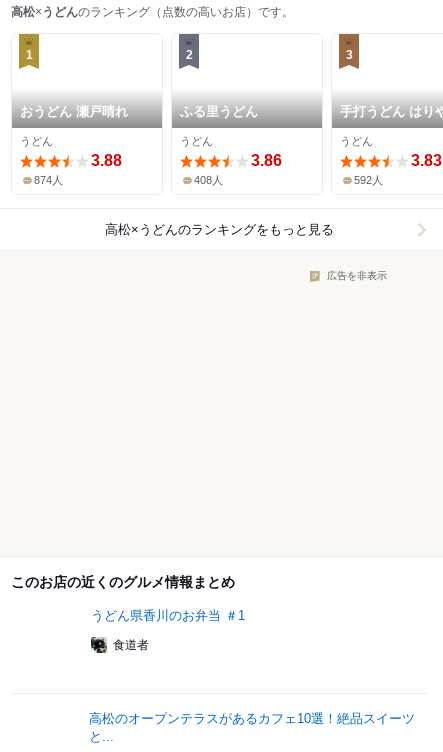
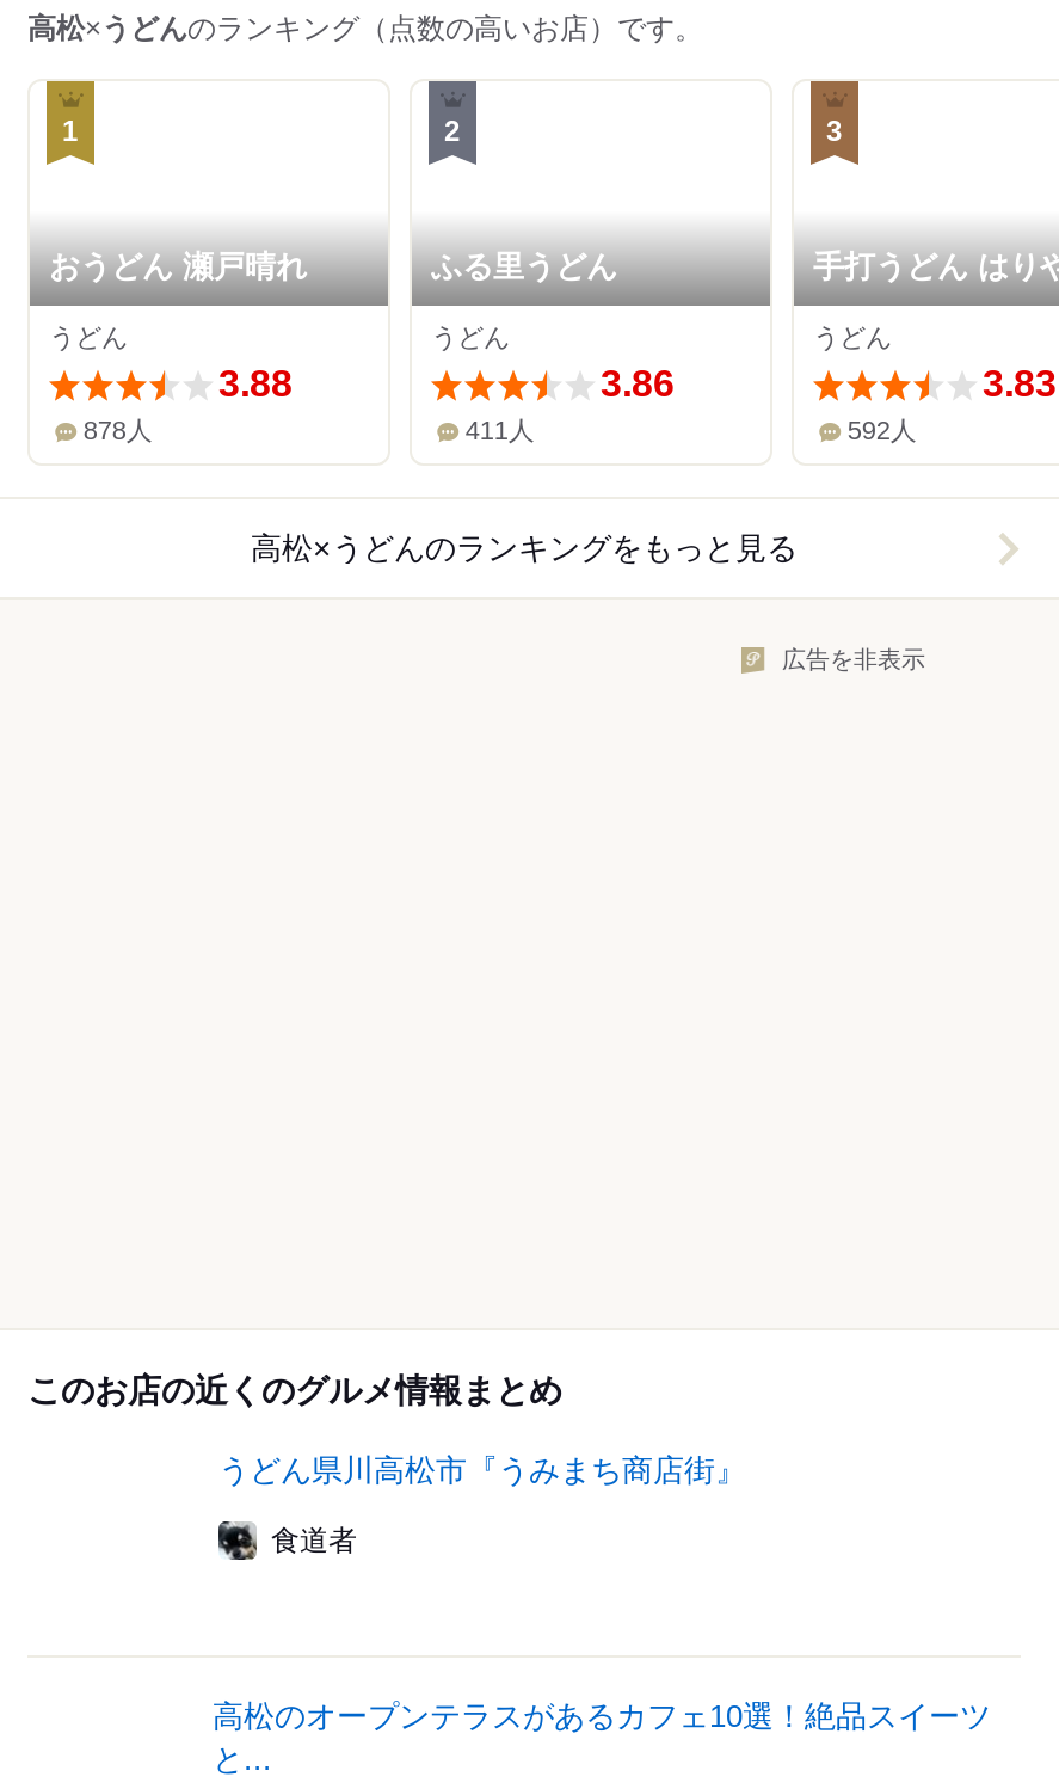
- 874人
+ 878人

- 408人
+ 411人

- うどん県香川のお弁当 ＃1
+ うどん県川高松市『うみまち商店街』
